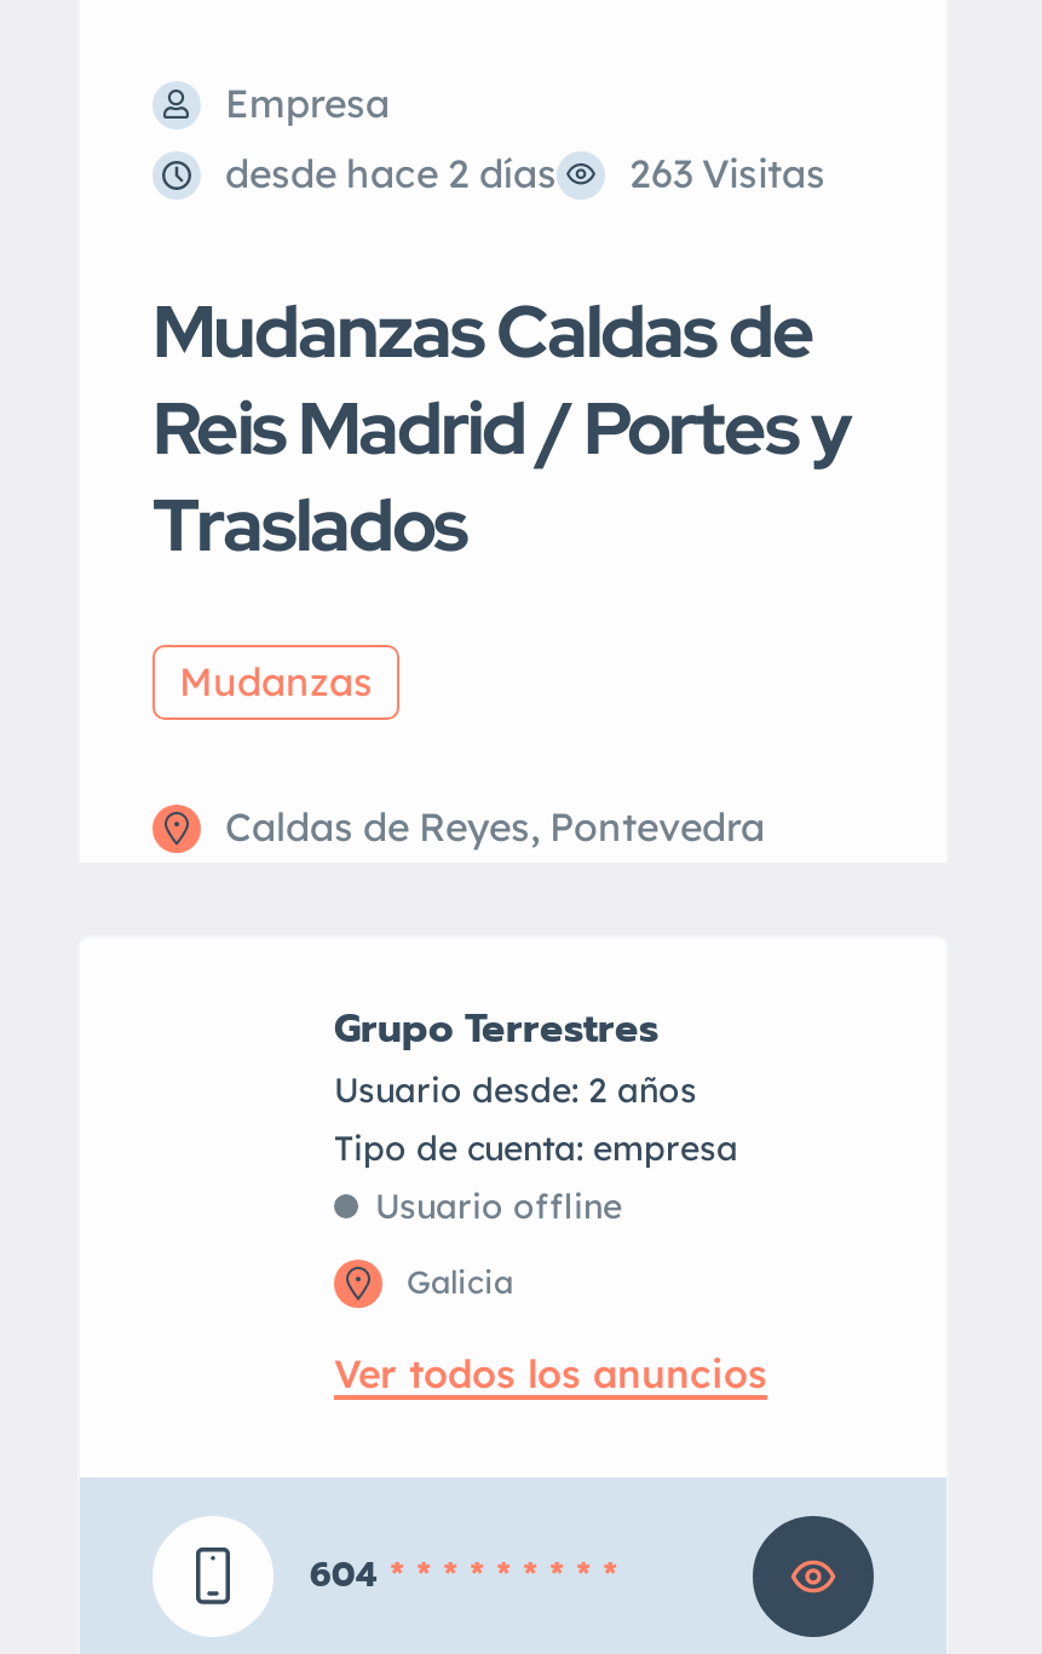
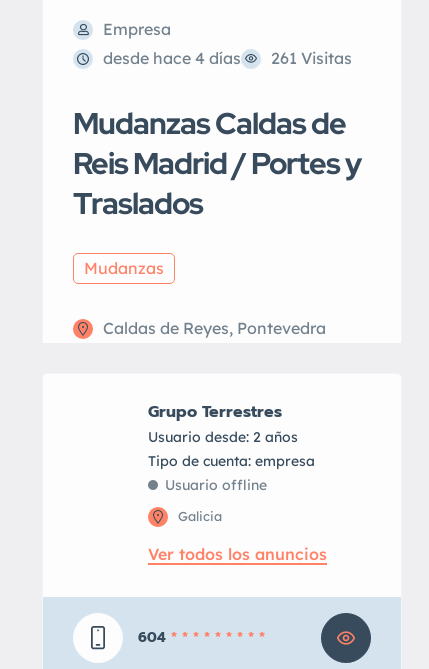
- desde hace 2 días
+ desde hace 4 días

- 263 Visitas
+ 261 Visitas
